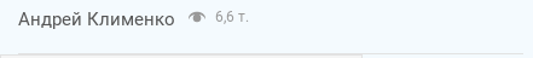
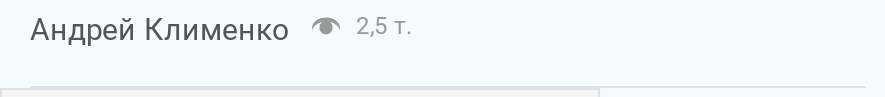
- 6,6 т.
+ 2,5 т.
